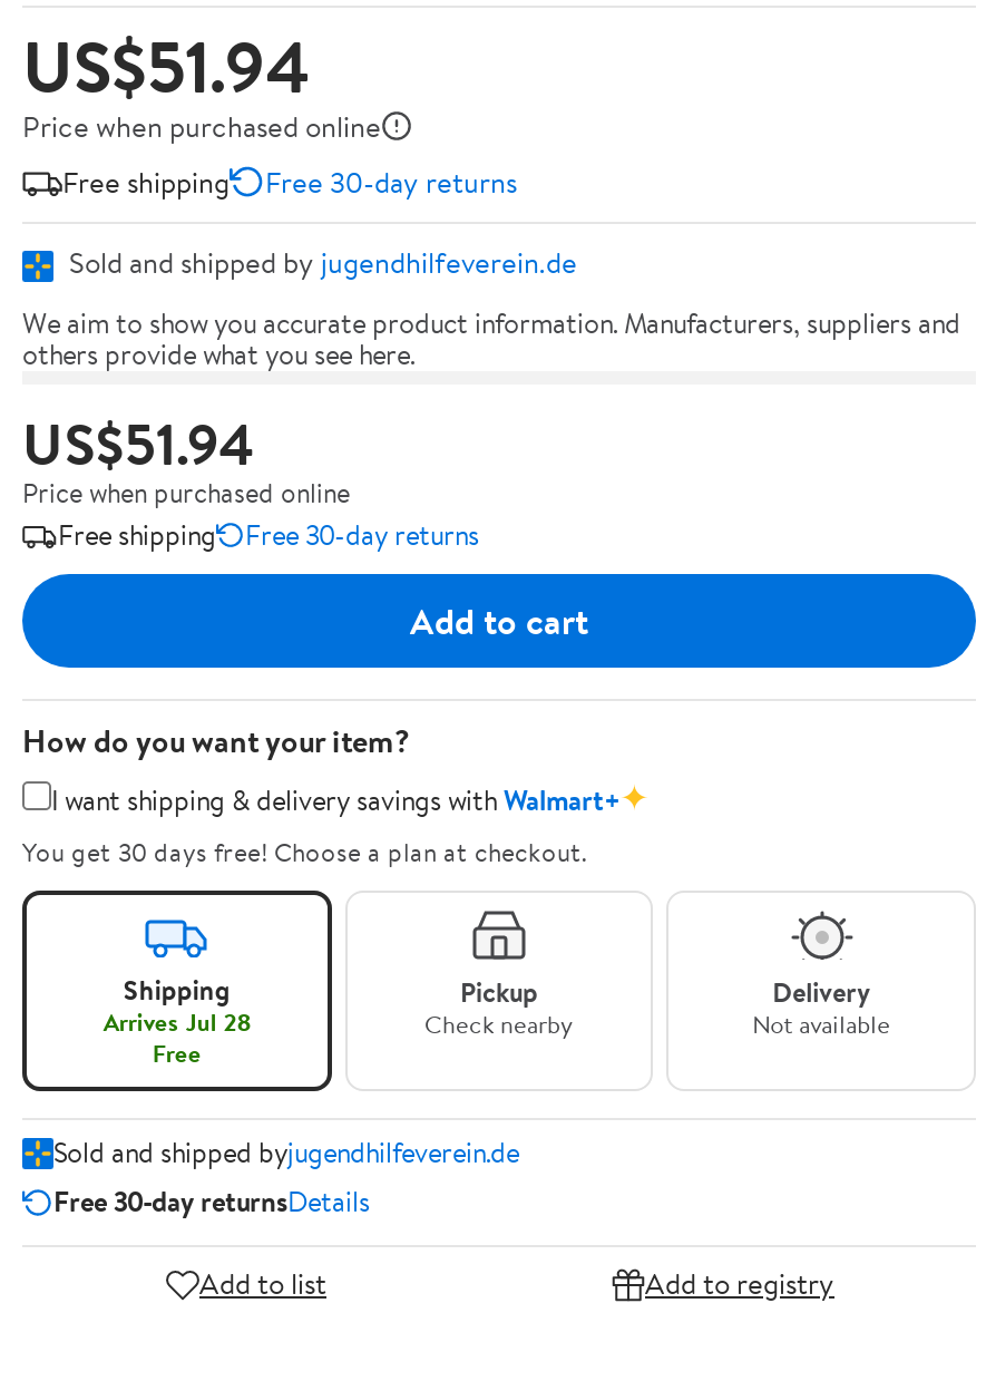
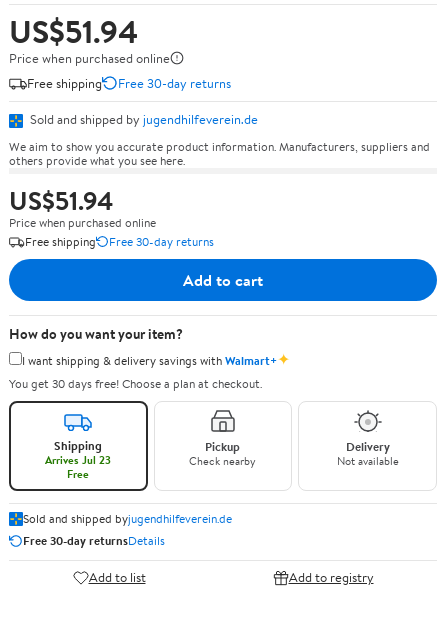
- Arrives Jul 28
+ Arrives Jul 23
